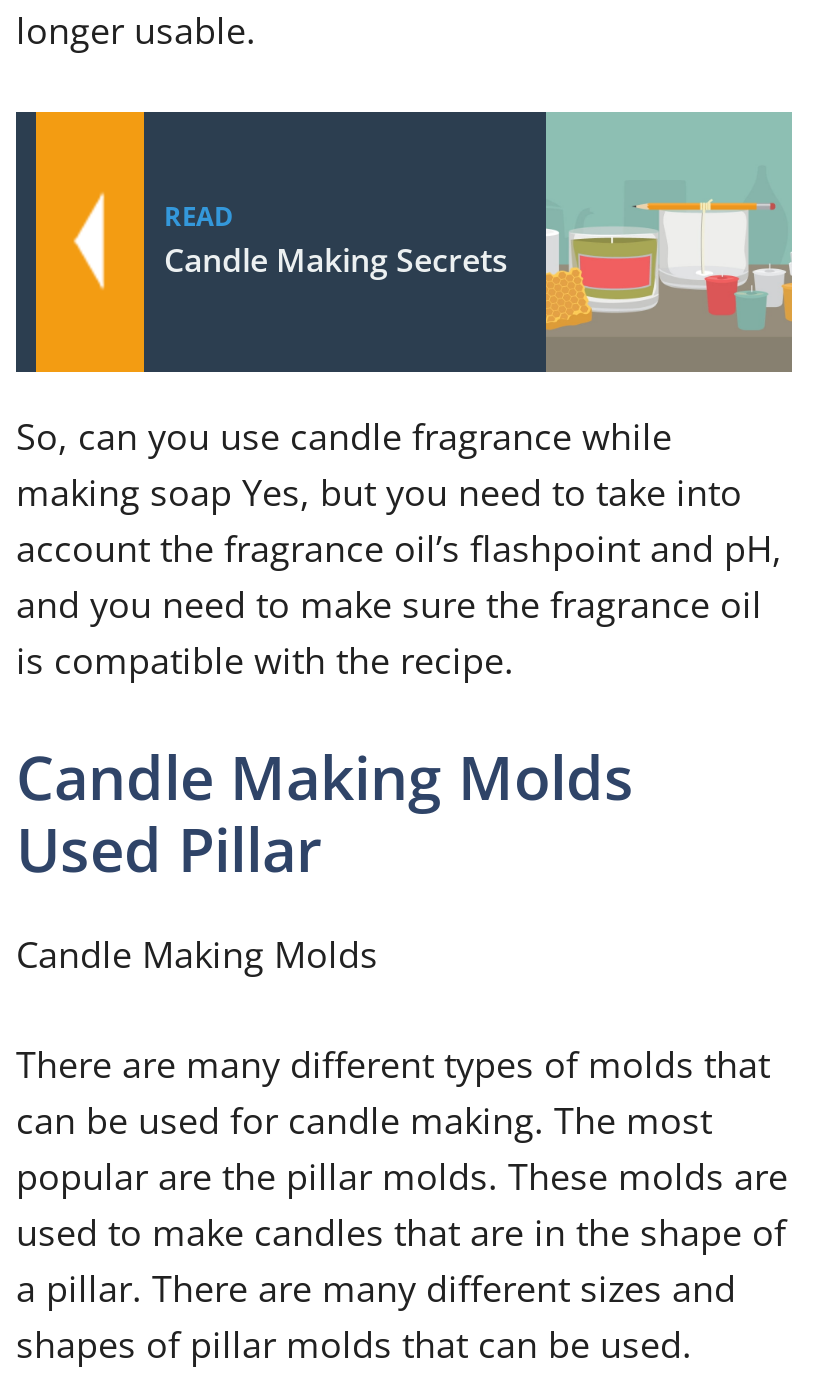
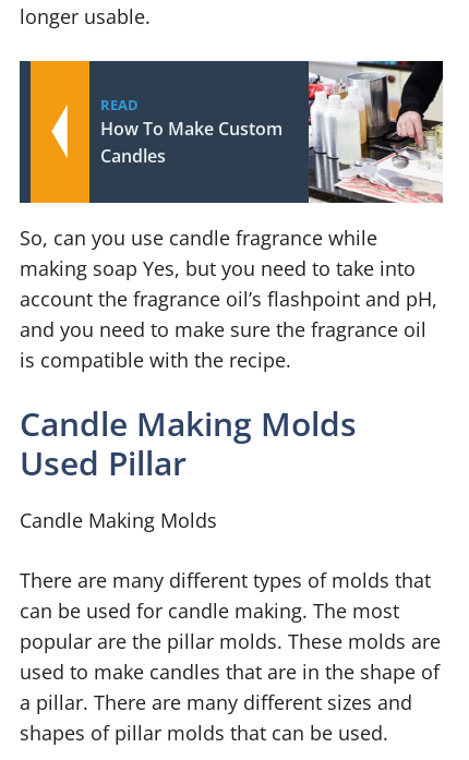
- [image]
- Candle Making Secrets
+ [image]
+ How To Make Custom
+ Candles
